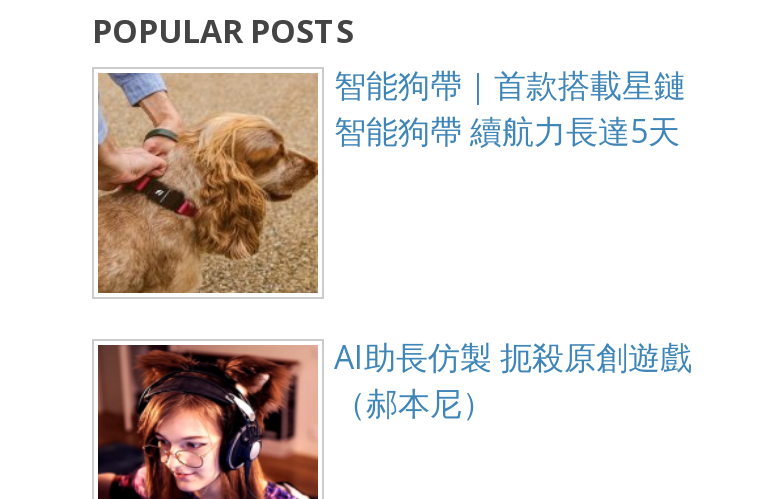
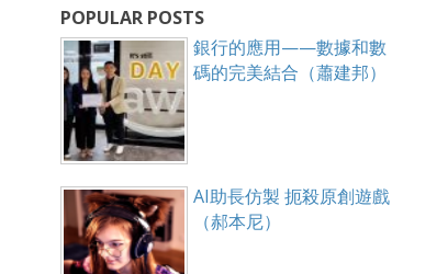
- [image]
- 智能狗帶｜首款搭載星鏈
- 智能狗帶 續航力長達5天
+ [image]
+ 銀行的應用——數據和數
+ 碼的完美結合（蕭建邦）
